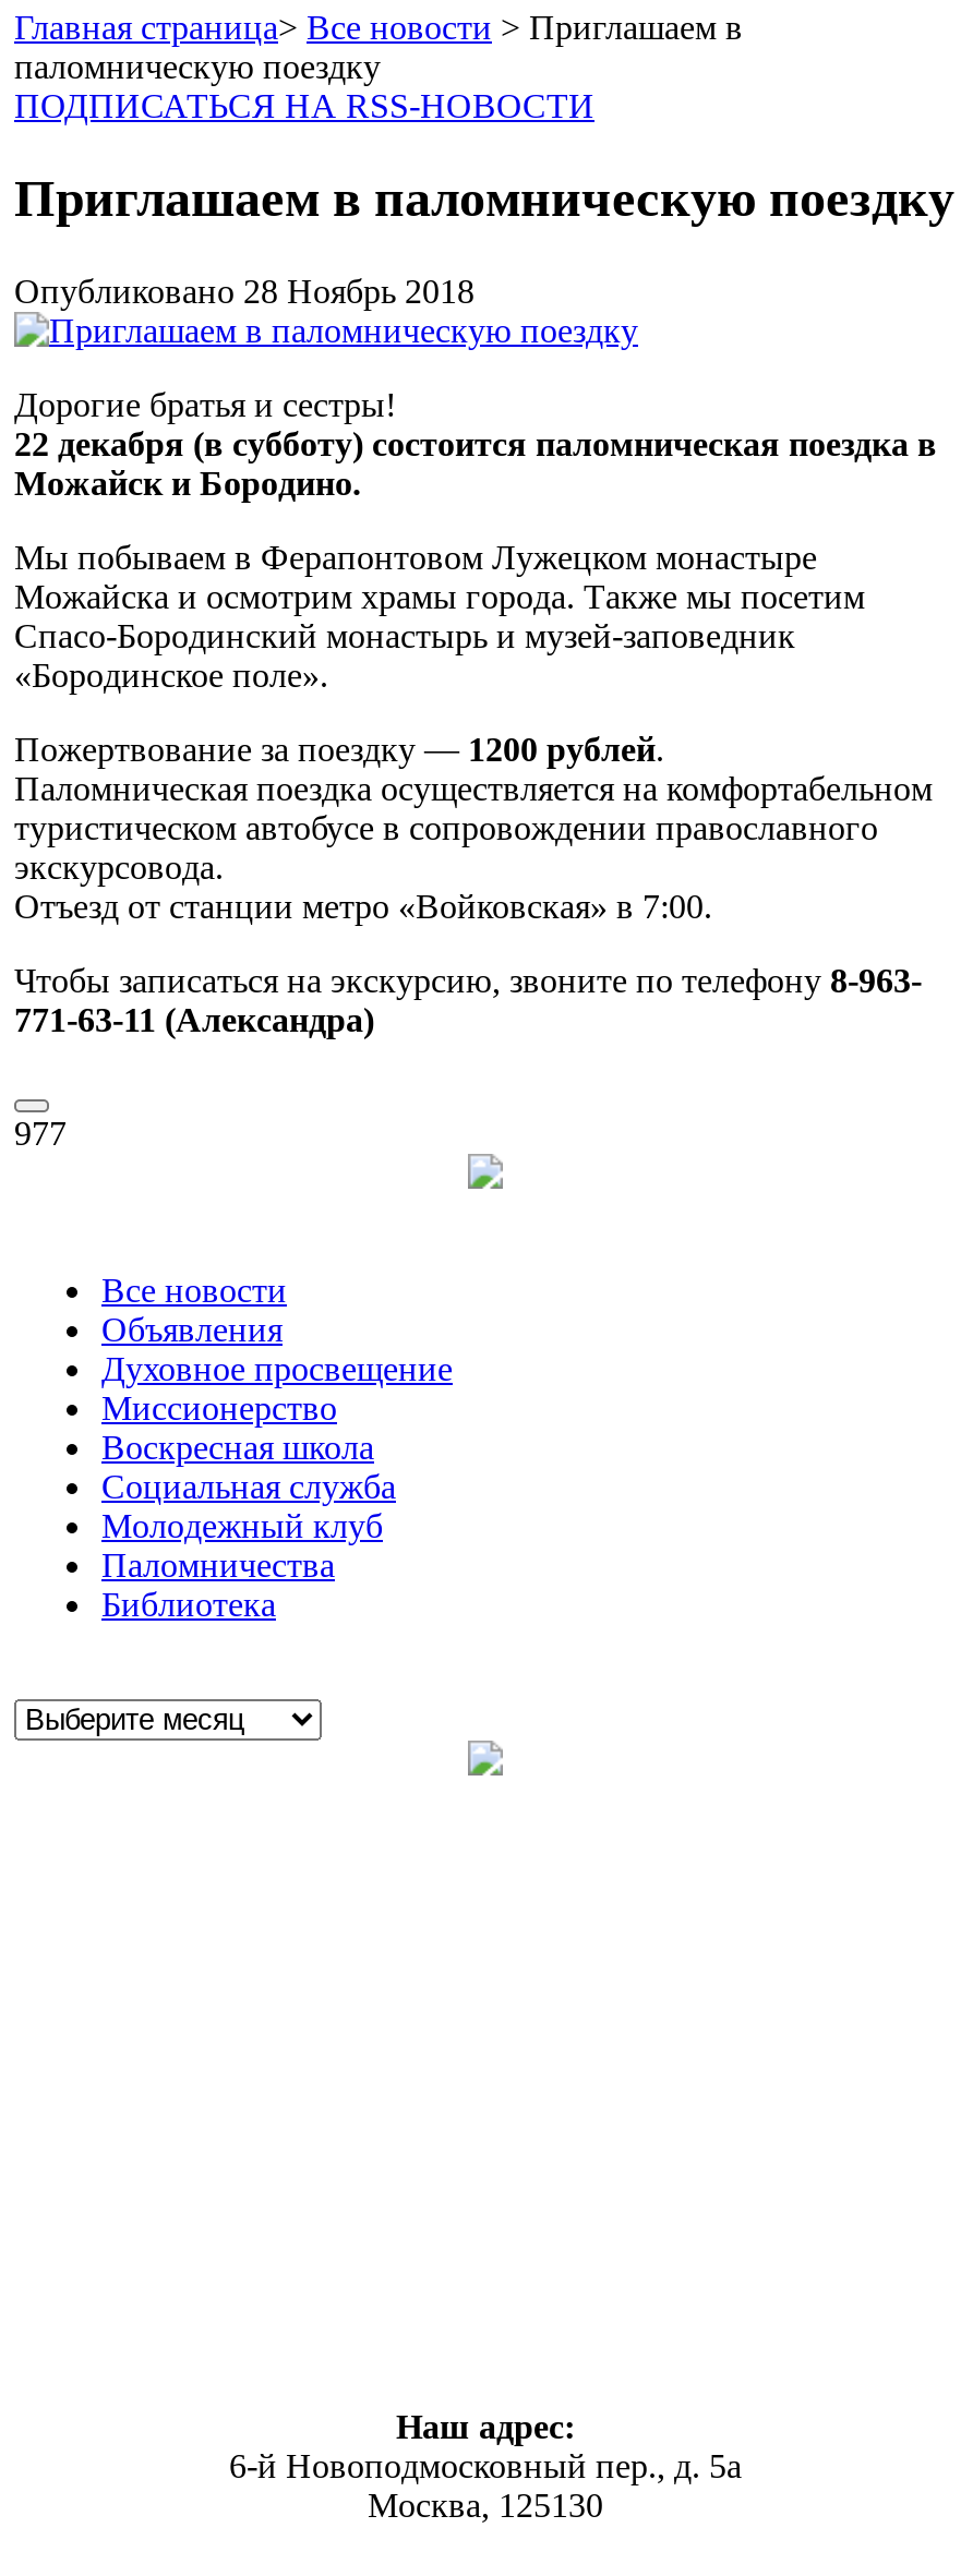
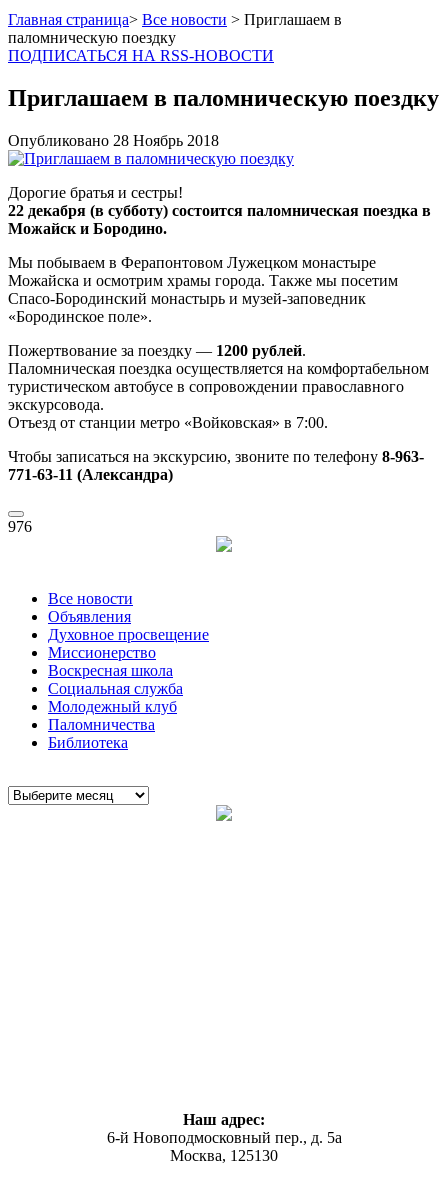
- 977
+ 976
